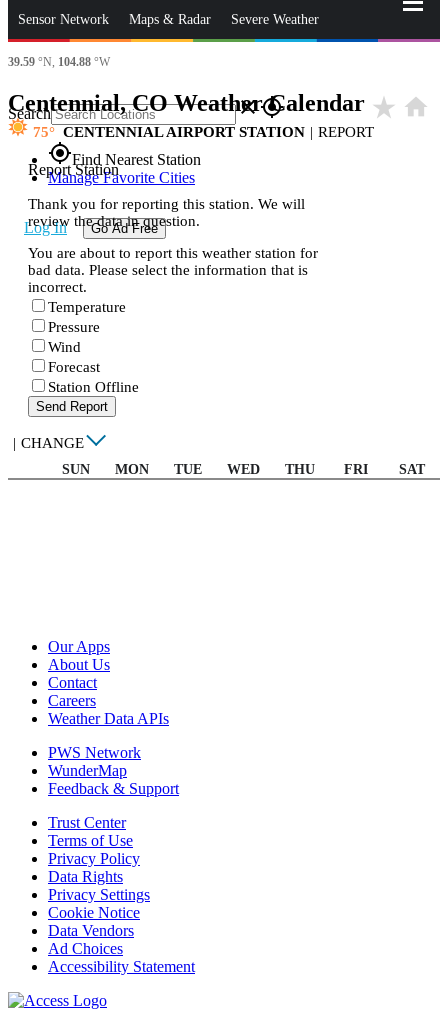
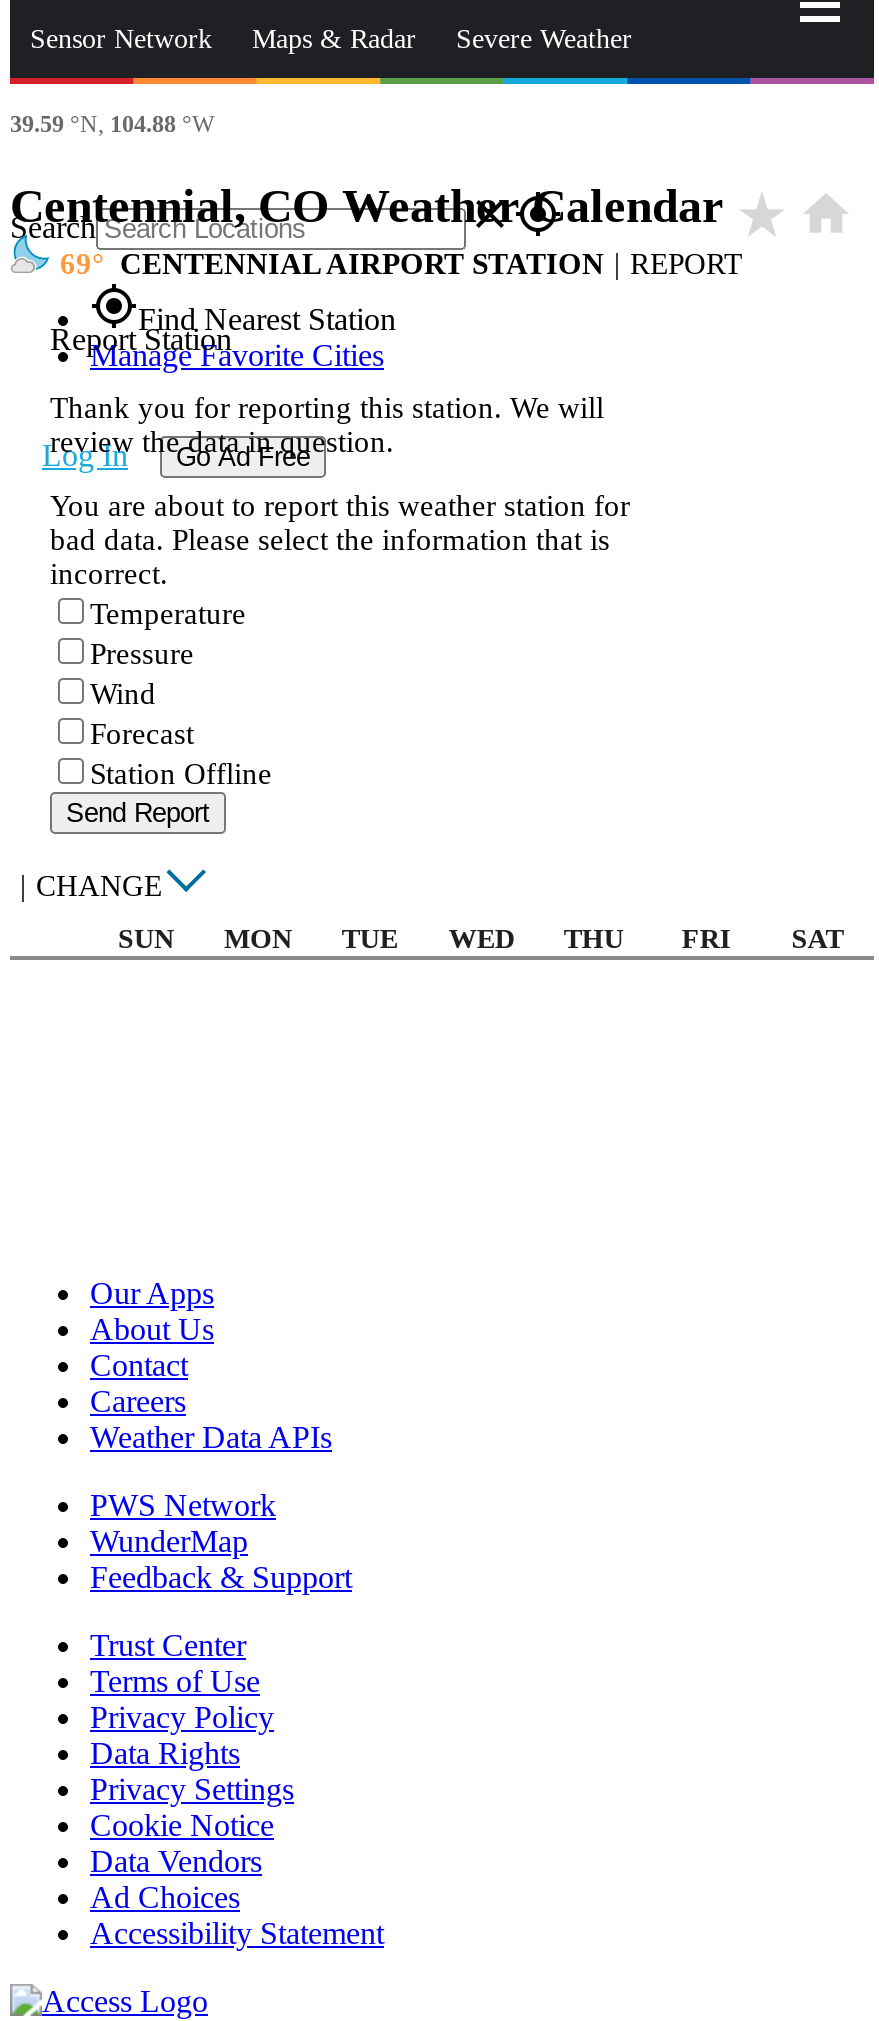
- 75
+ 69
